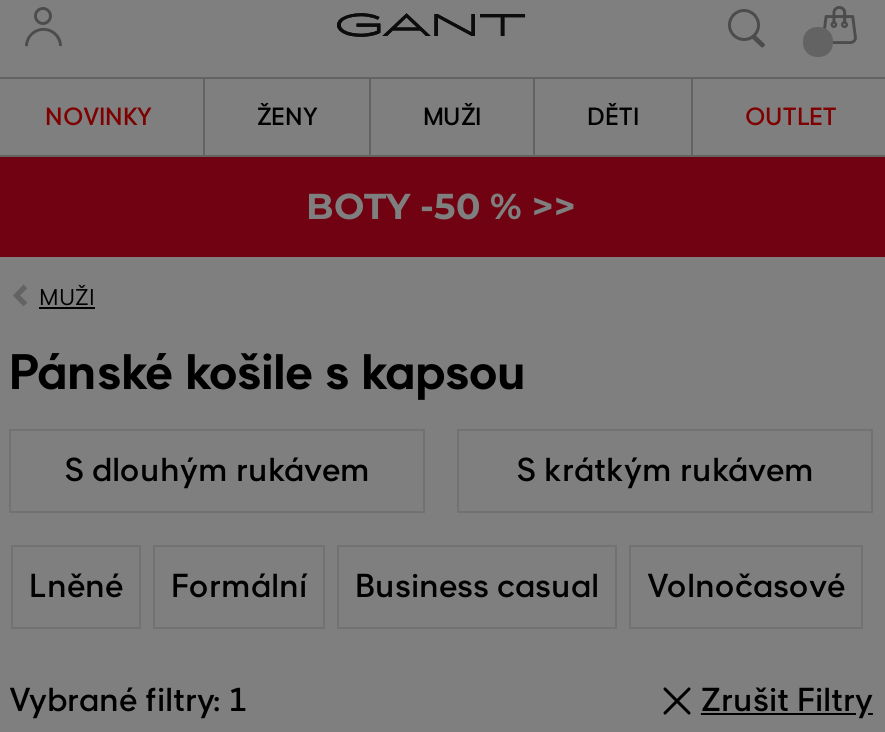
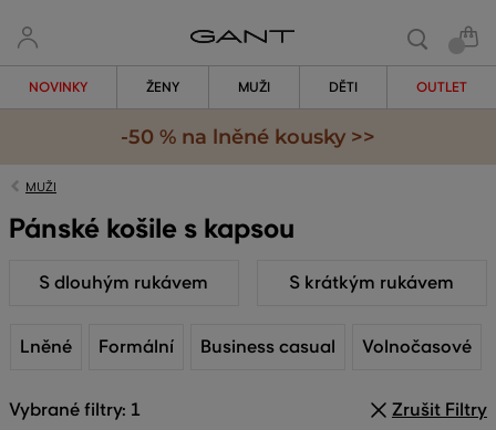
- BOTY -50 % >>
+ -50 % na lněné kousky >>
